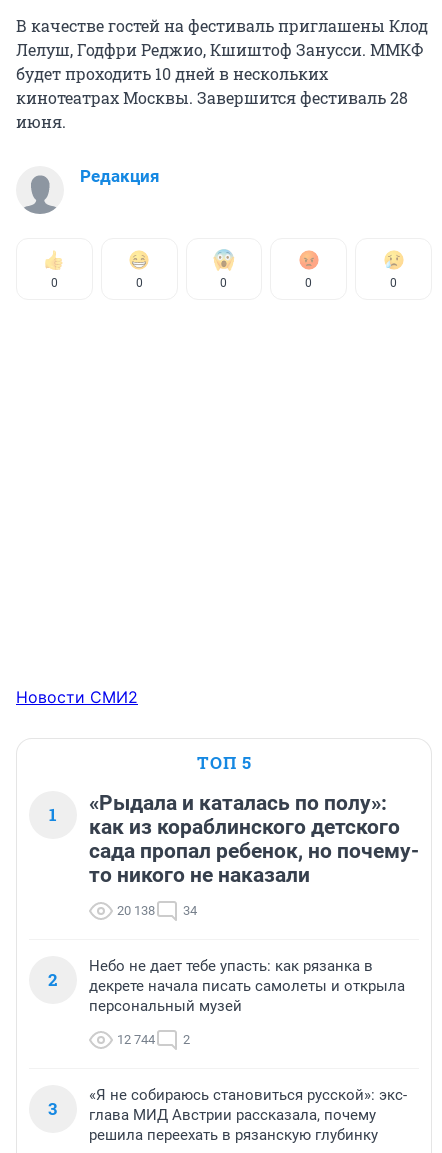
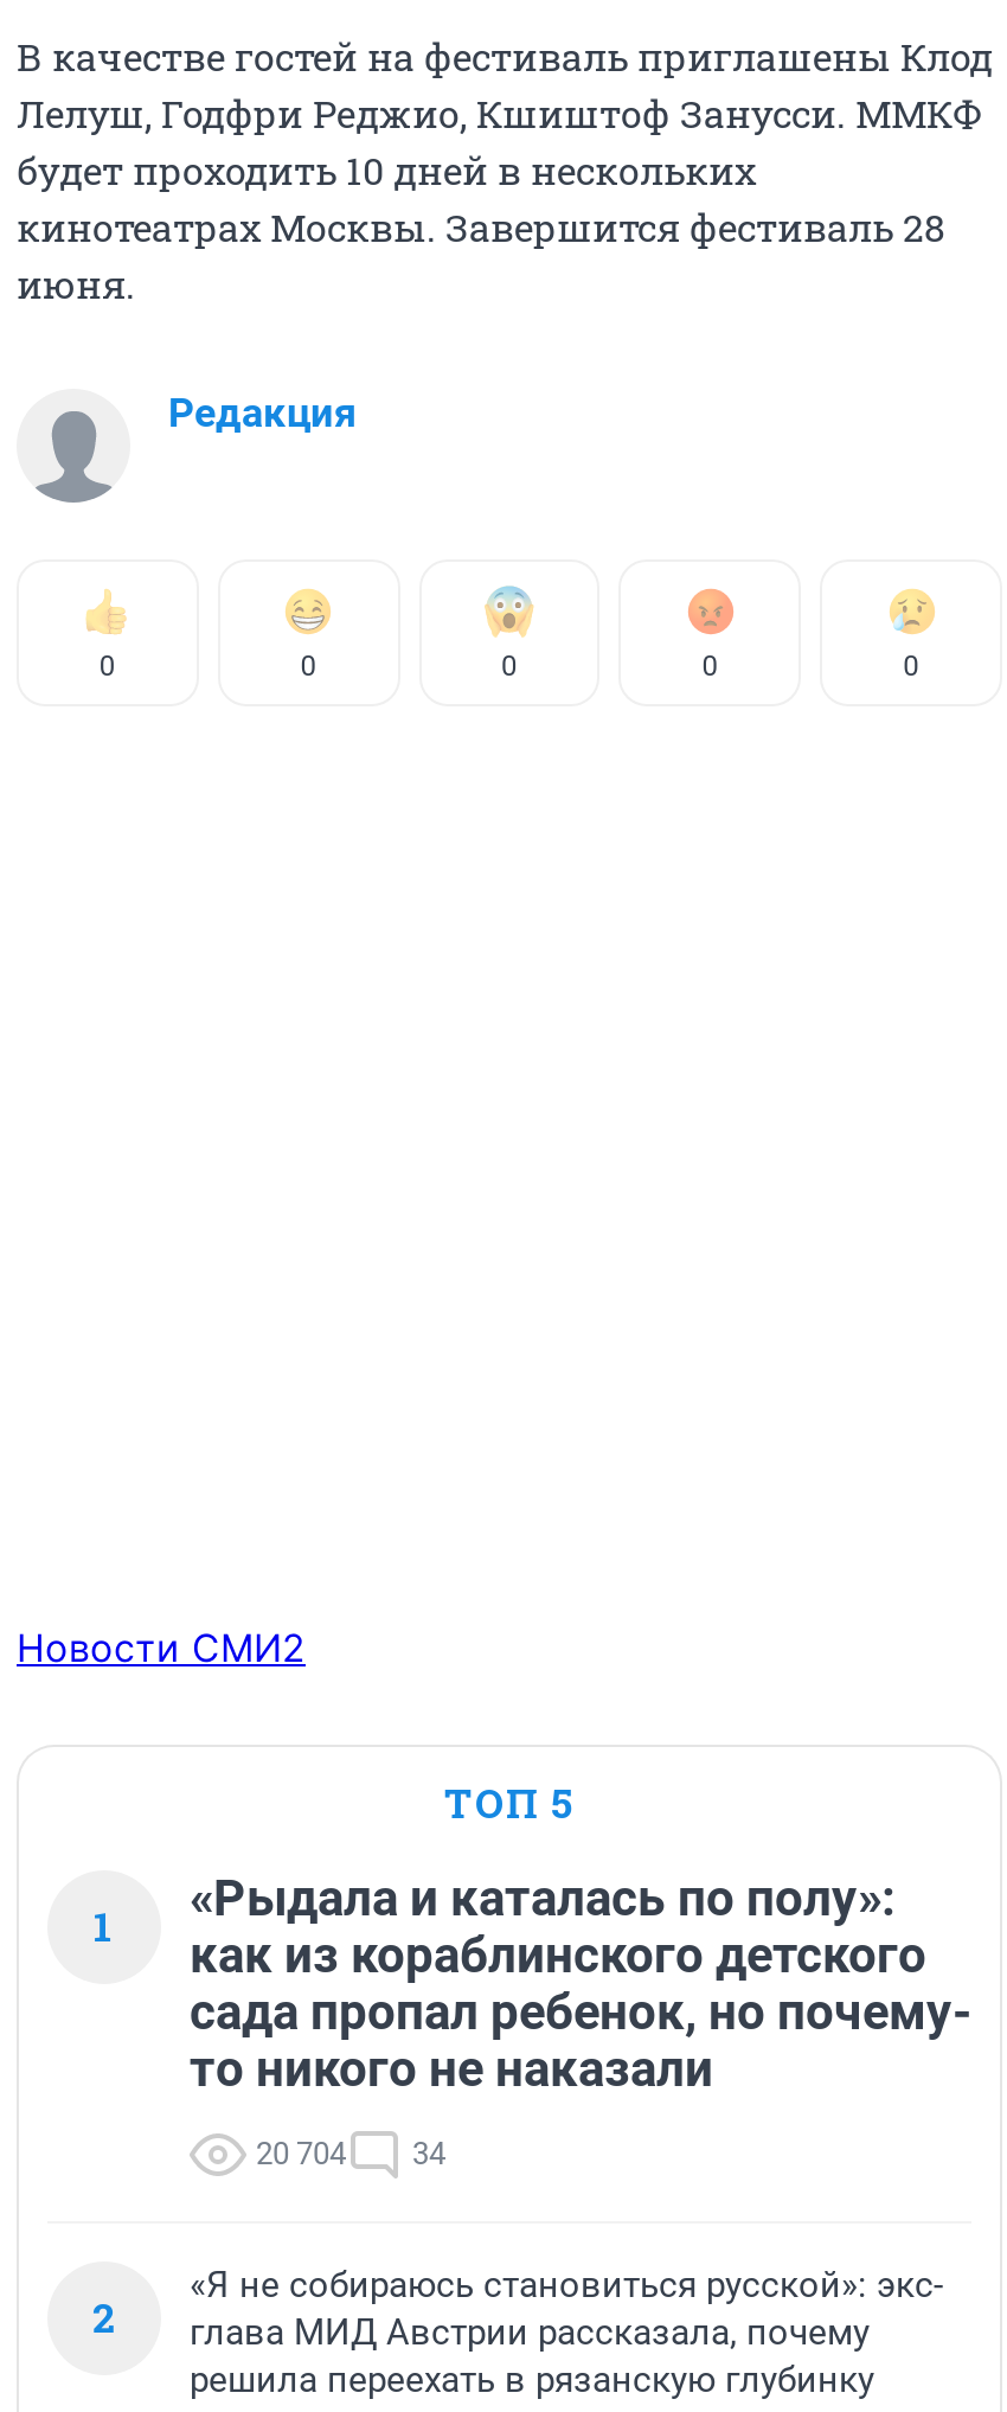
- 20 138 34
+ 20 704 34

- Небо не дает тебе упасть: как рязанка в
- декрете начала писать самолеты и открыла
- персональный музей
- 12 744
- 2
- 3
